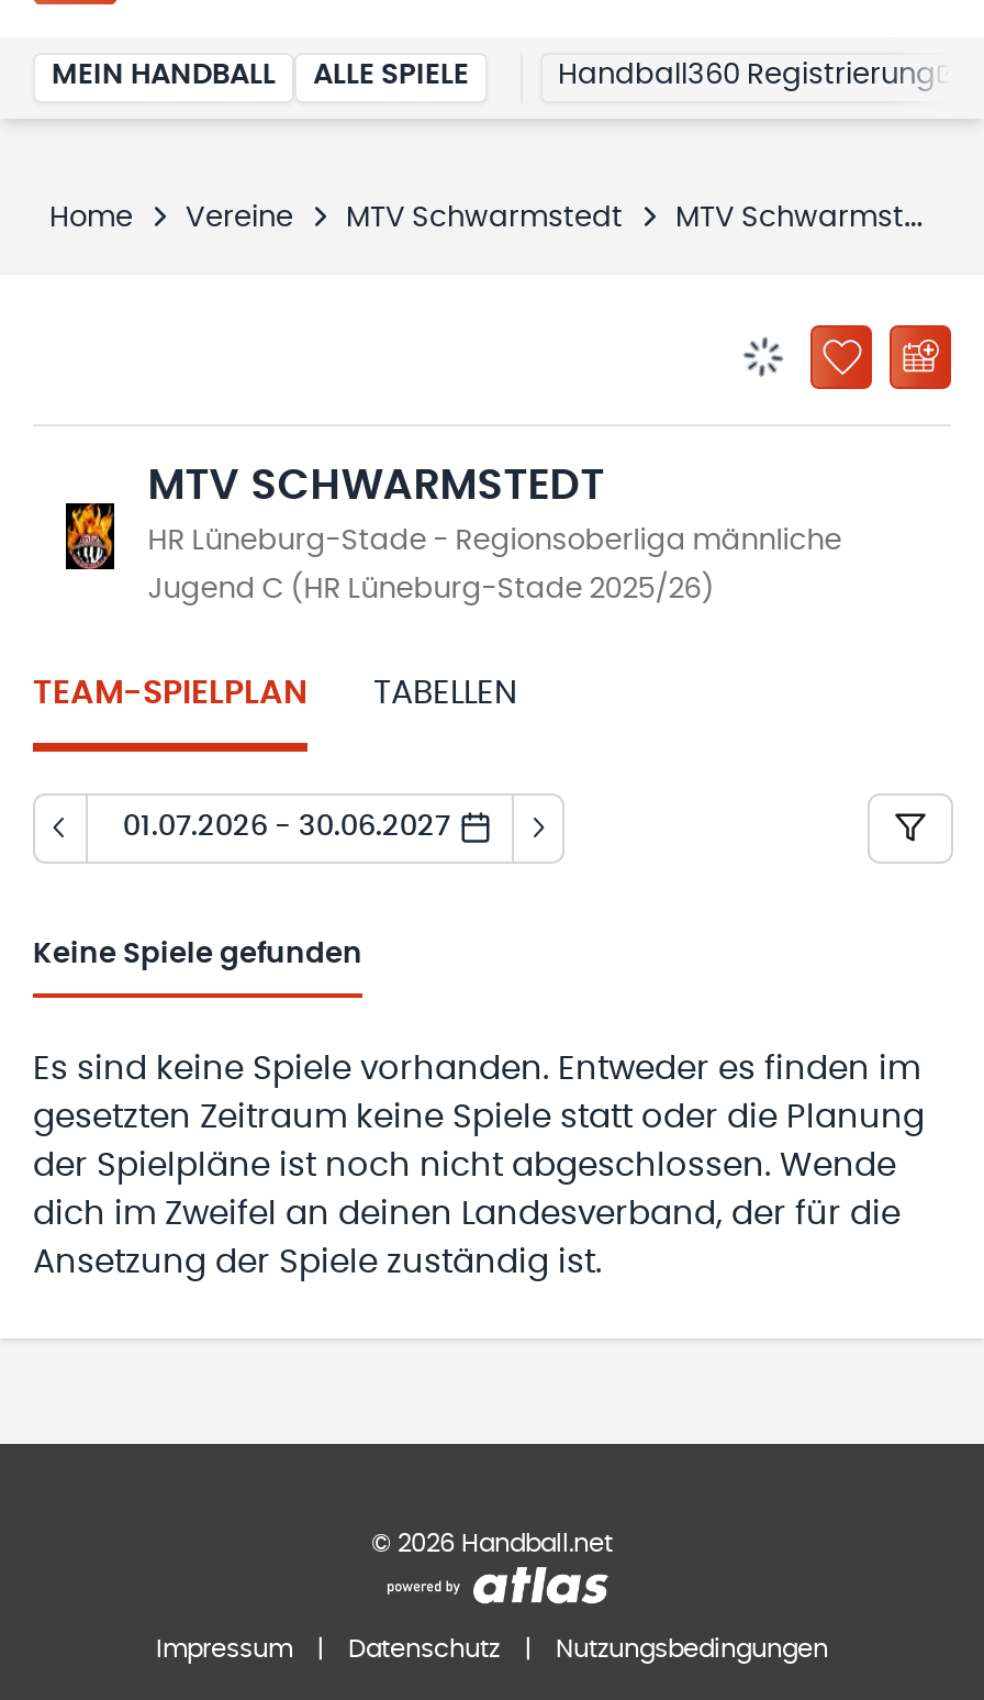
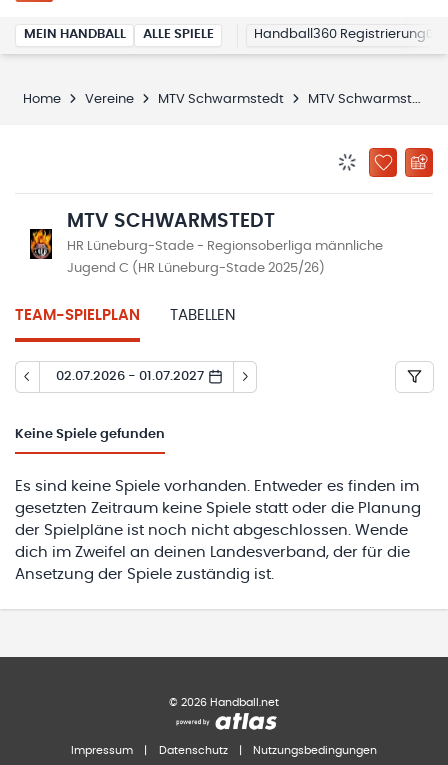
- 01.07.2026 - 30.06.2027
+ 02.07.2026 - 01.07.2027
